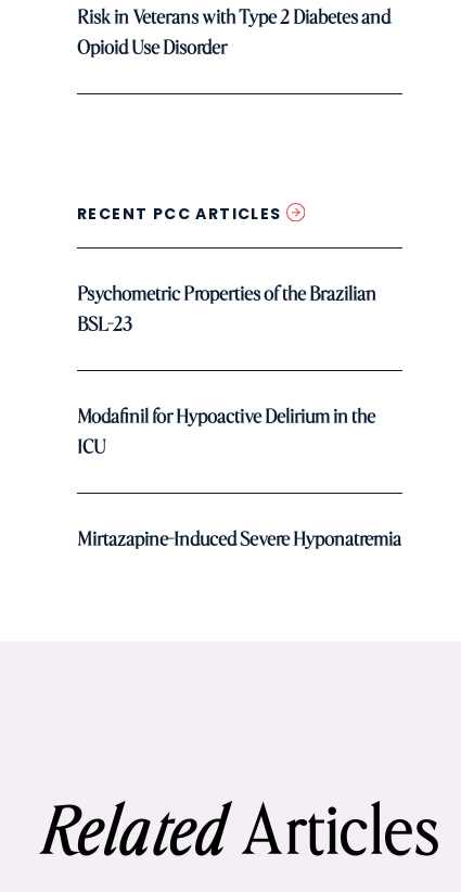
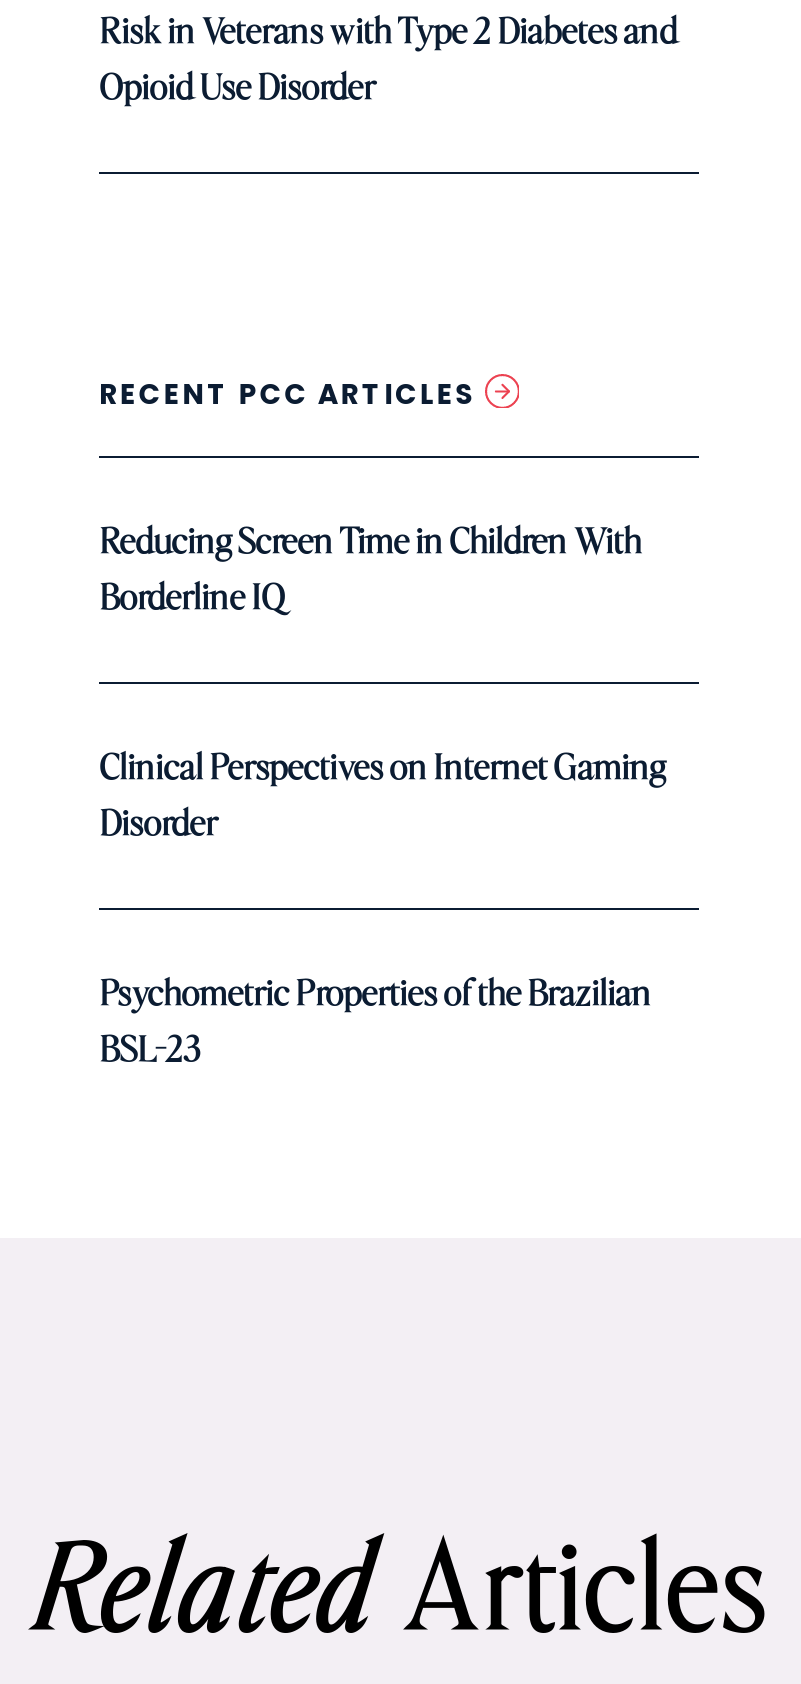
+ Reducing Screen Time in Children With
+ Borderline IQ

+ Clinical Perspectives on Internet Gaming
+ Disorder

moved down: Psychometric Properties of the Brazilian | BSL-23

- Modafinil for Hypoactive Delirium in the
- ICU

- Mirtazapine-Induced Severe Hyponatremia
